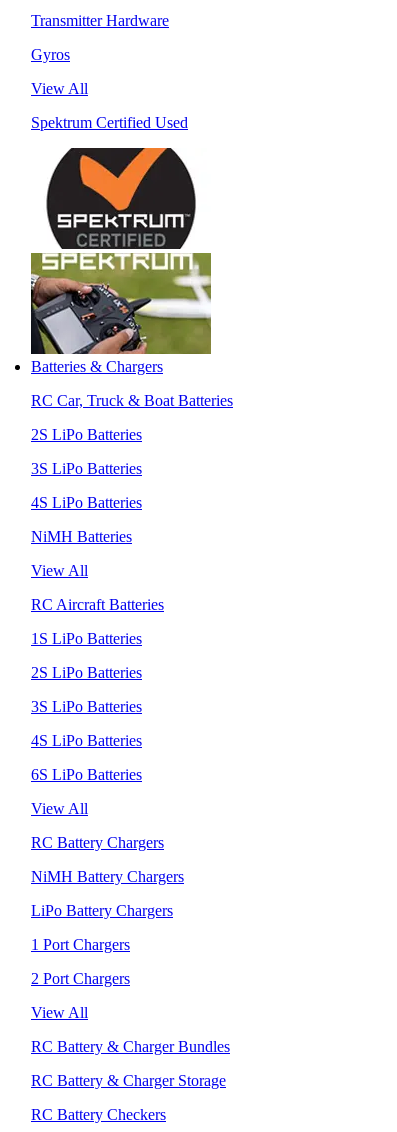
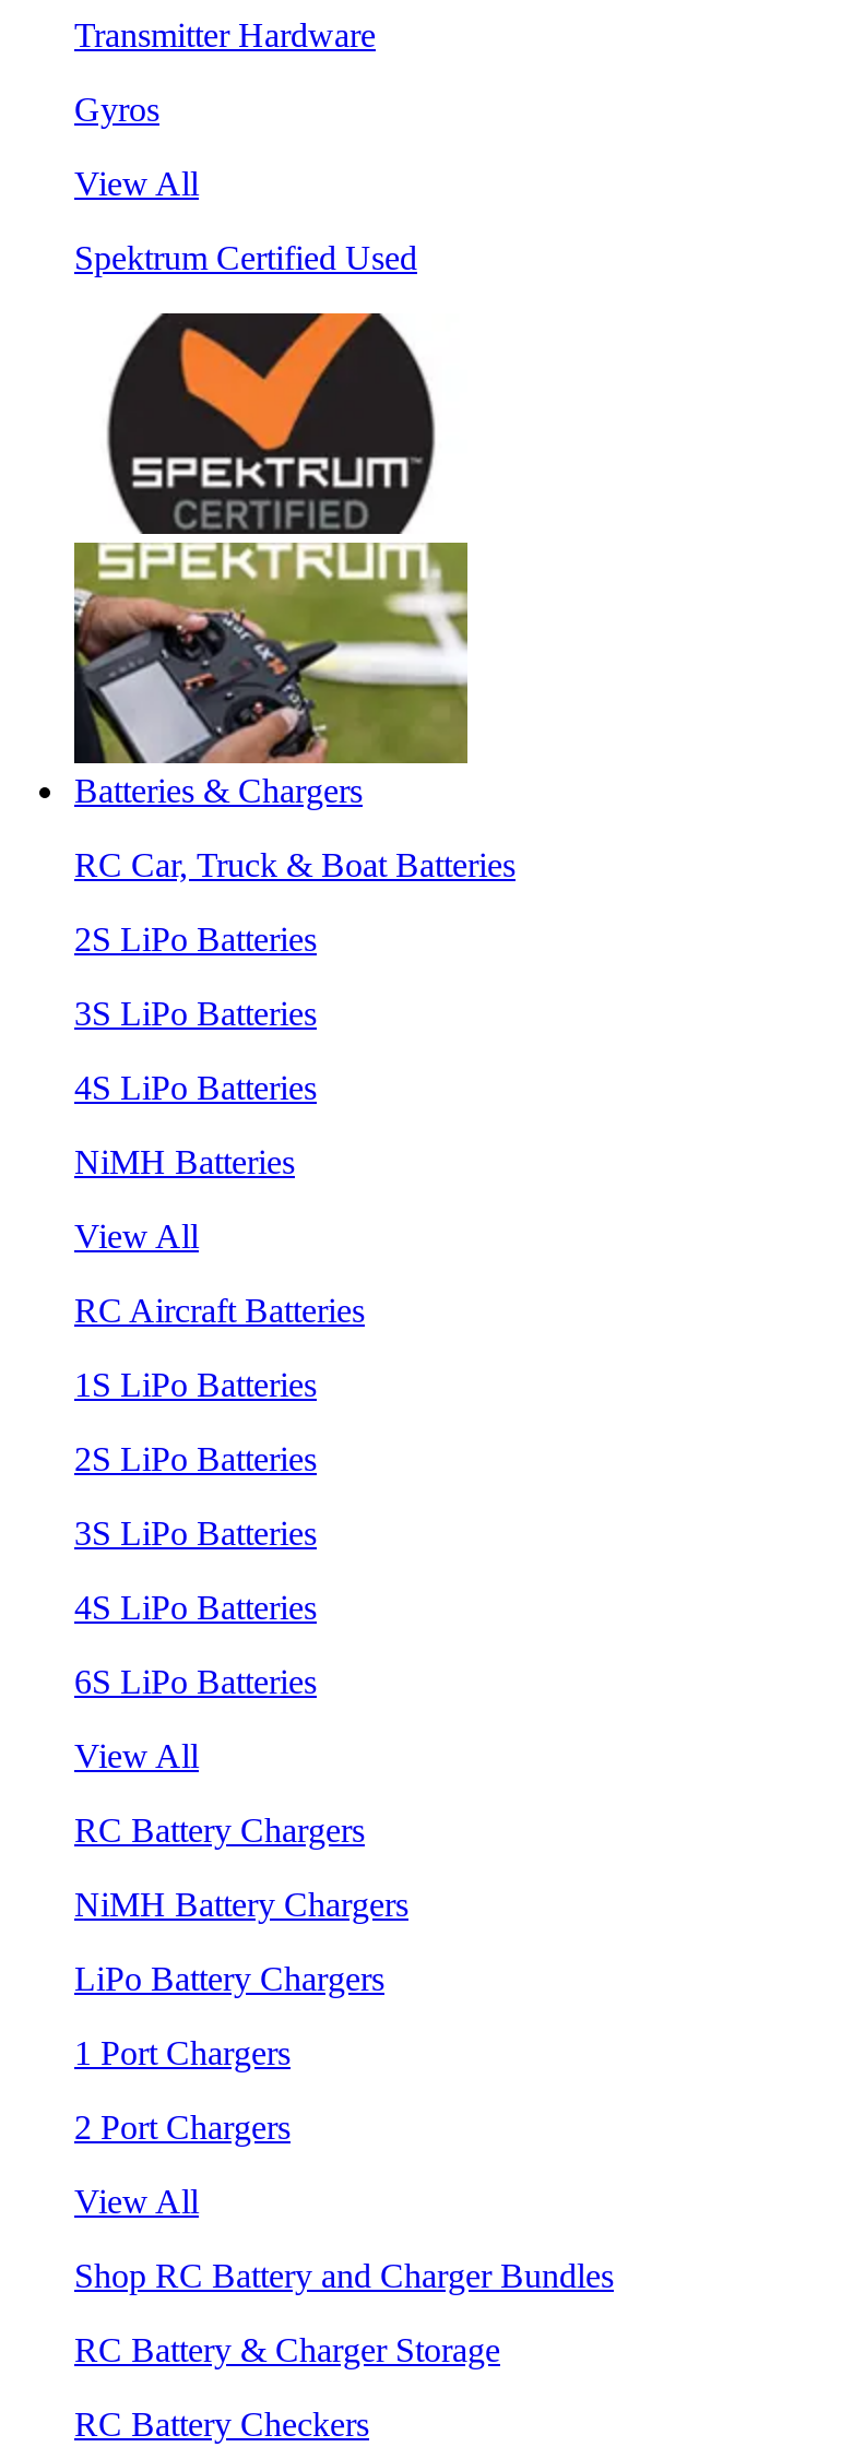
- RC Battery & Charger Bundles
+ Shop RC Battery and Charger Bundles
